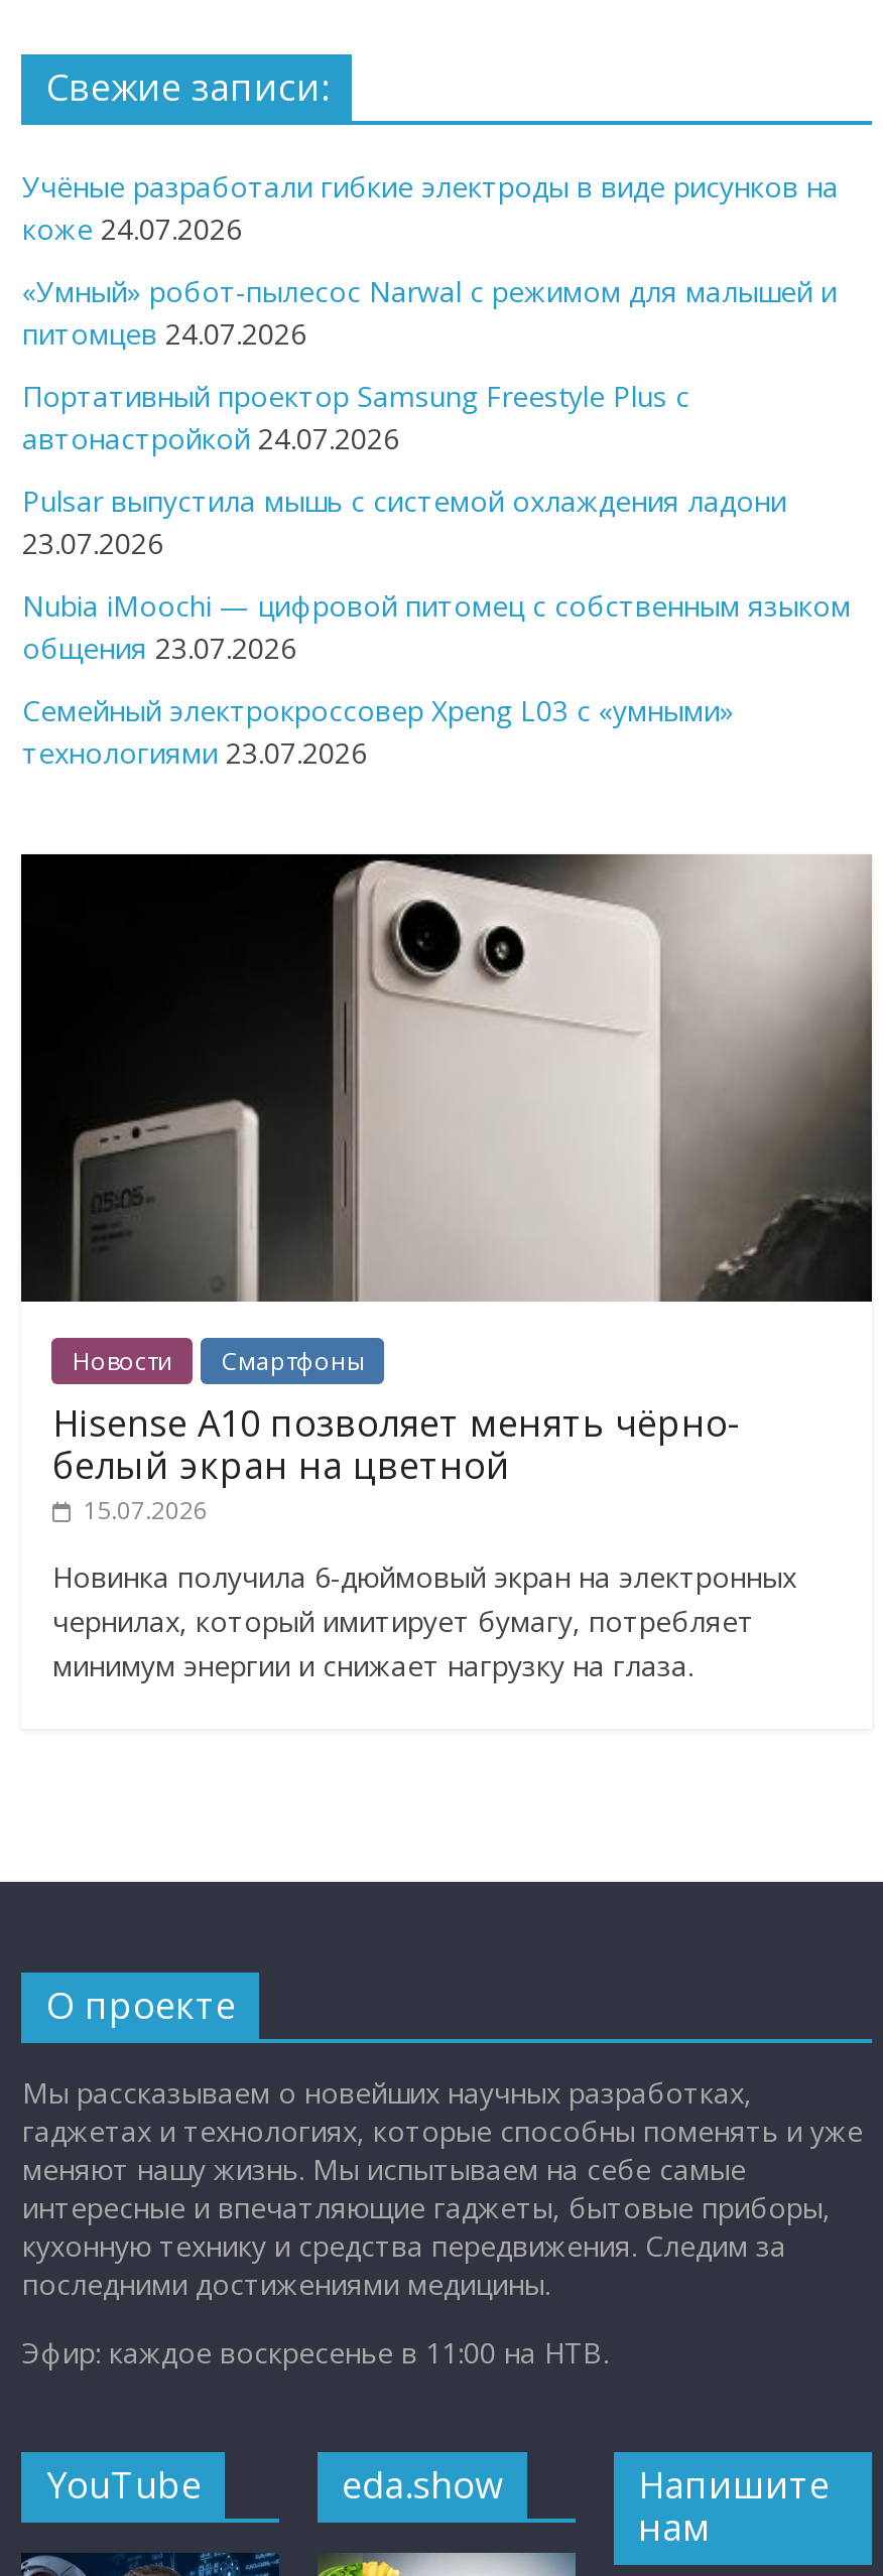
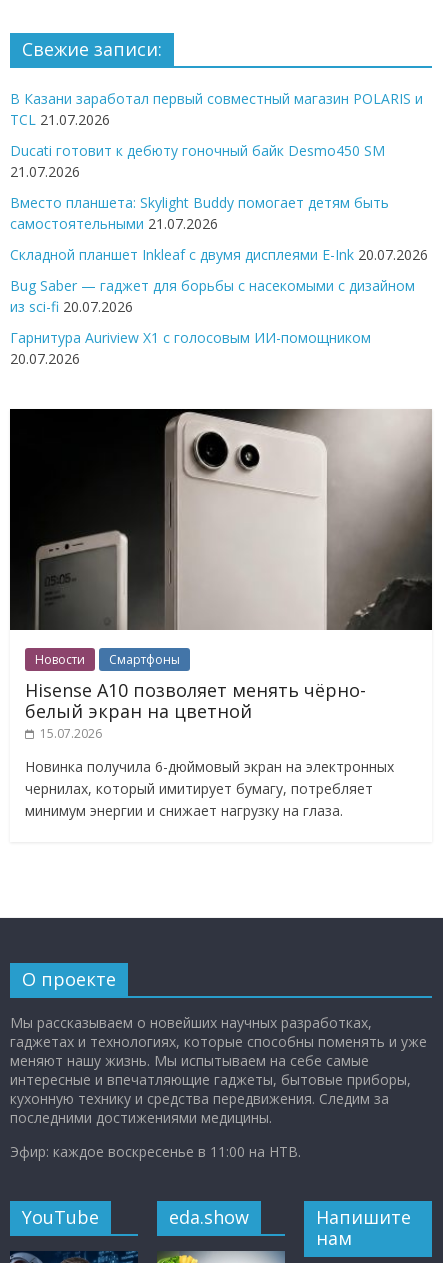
- Учёные разработали гибкие электроды в виде рисунков на
- коже 24.07.2026
+ В Казани заработал первый совместный магазин POLARIS и
+ TCL 21.07.2026

- «Умный» робот-пылесос Narwal с режимом для малышей и
- питомцев 24.07.2026
+ Ducati готовит к дебюту гоночный байк Desmo450 SM
+ 21.07.2026

- Портативный проектор Samsung Freestyle Plus с
- автонастройкой 24.07.2026
+ Вместо планшета: Skylight Buddy помогает детям быть
+ самостоятельными 21.07.2026

- Pulsar выпустила мышь с системой охлаждения ладони
- 23.07.2026
+ Складной планшет Inkleaf с двумя дисплеями E-Ink 20.07.2026

- Nubia iMoochi — цифровой питомец с собственным языком
- общения 23.07.2026
+ Bug Saber — гаджет для борьбы с насекомыми с дизайном
+ из sci-fi 20.07.2026

- Семейный электрокроссовер Xpeng L03 с «умными»
- технологиями 23.07.2026
+ Гарнитура Auriview X1 с голосовым ИИ-помощником
+ 20.07.2026
